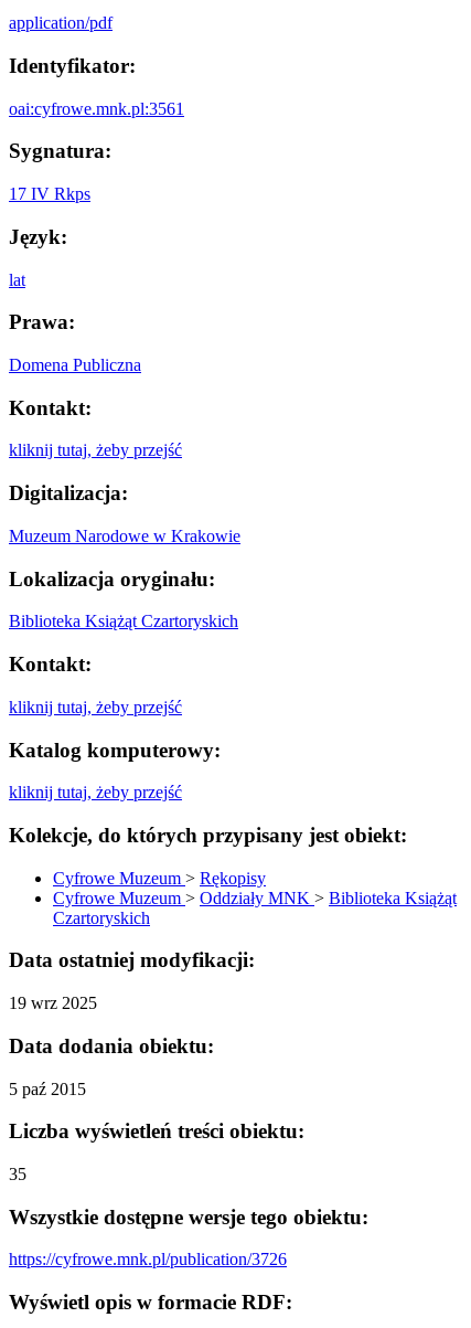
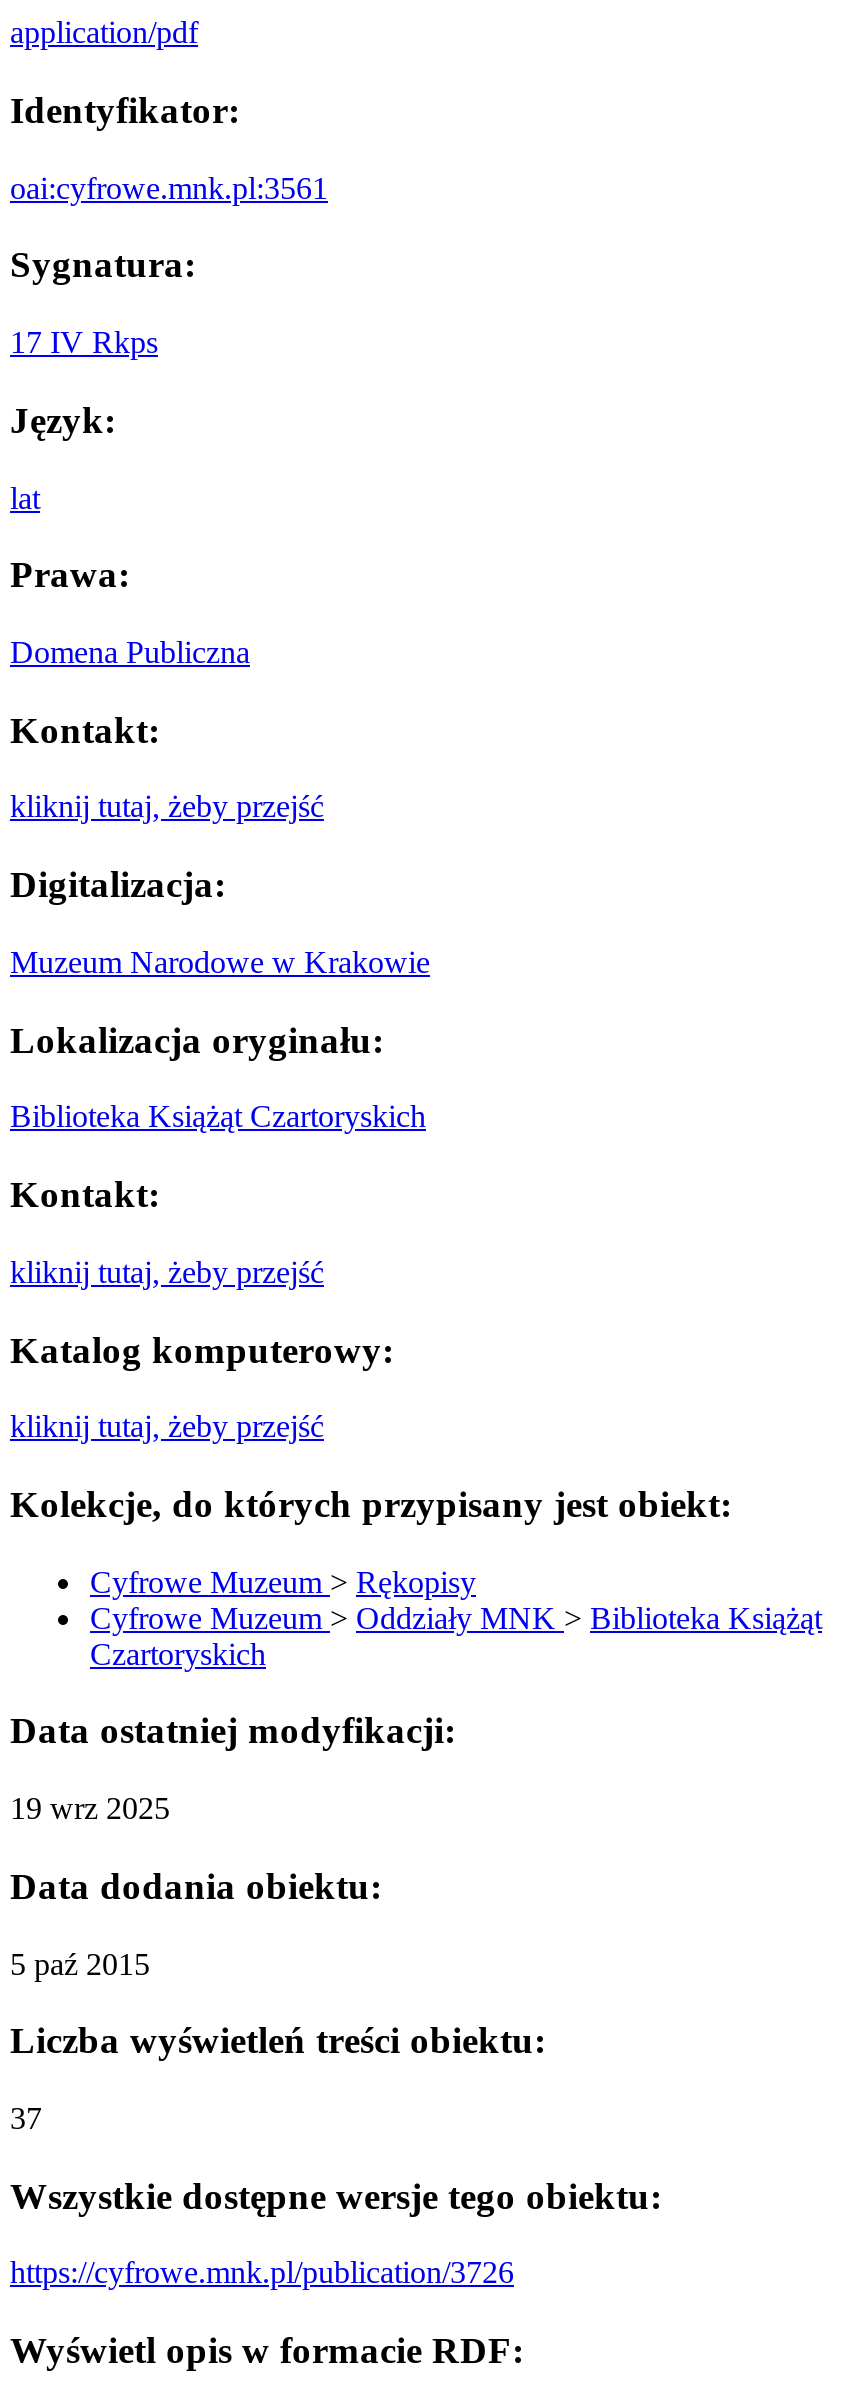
- 35
+ 37
